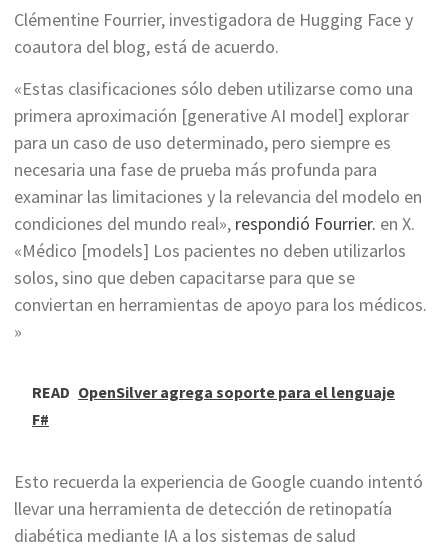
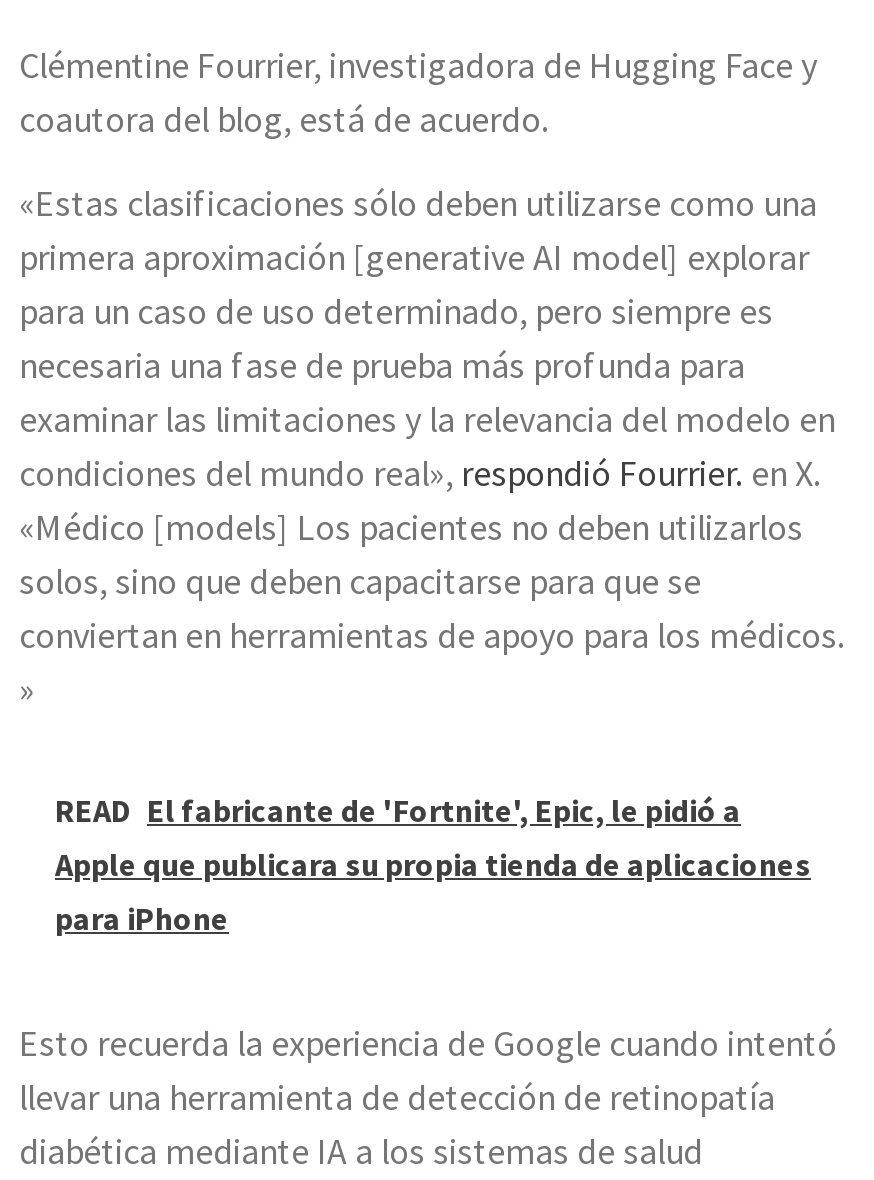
- READ OpenSilver agrega soporte para el lenguaje
- F#
+ READ El fabricante de 'Fortnite', Epic, le pidió a
+ Apple que publicara su propia tienda de aplicaciones
+ para iPhone
